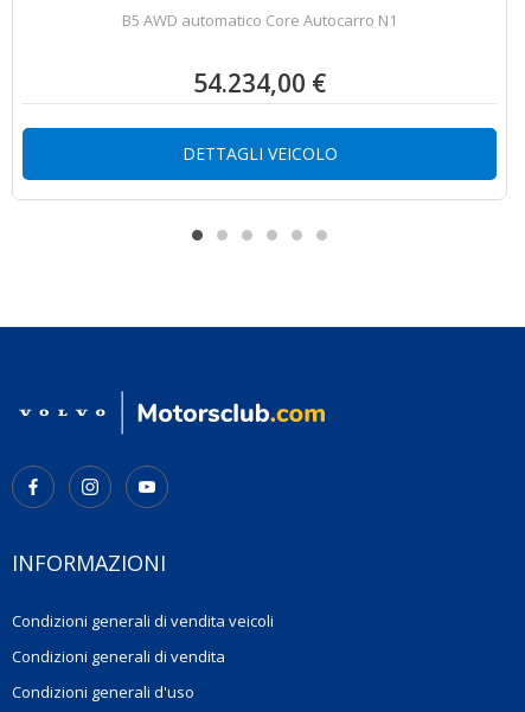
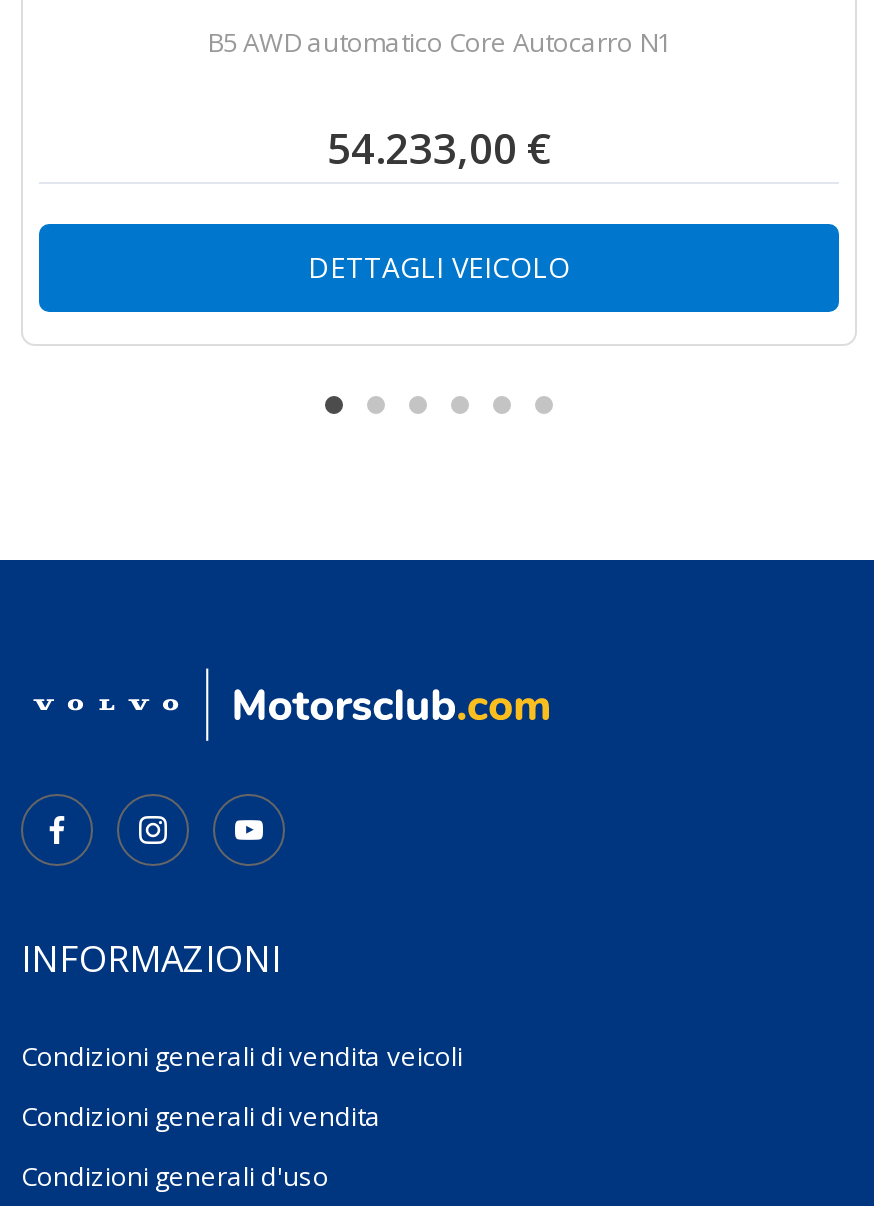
- 54.234,00 €
+ 54.233,00 €
